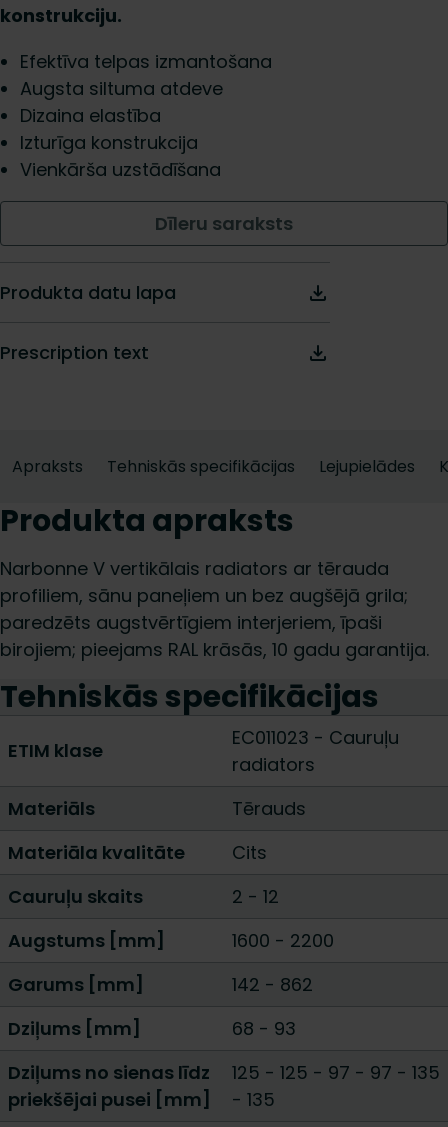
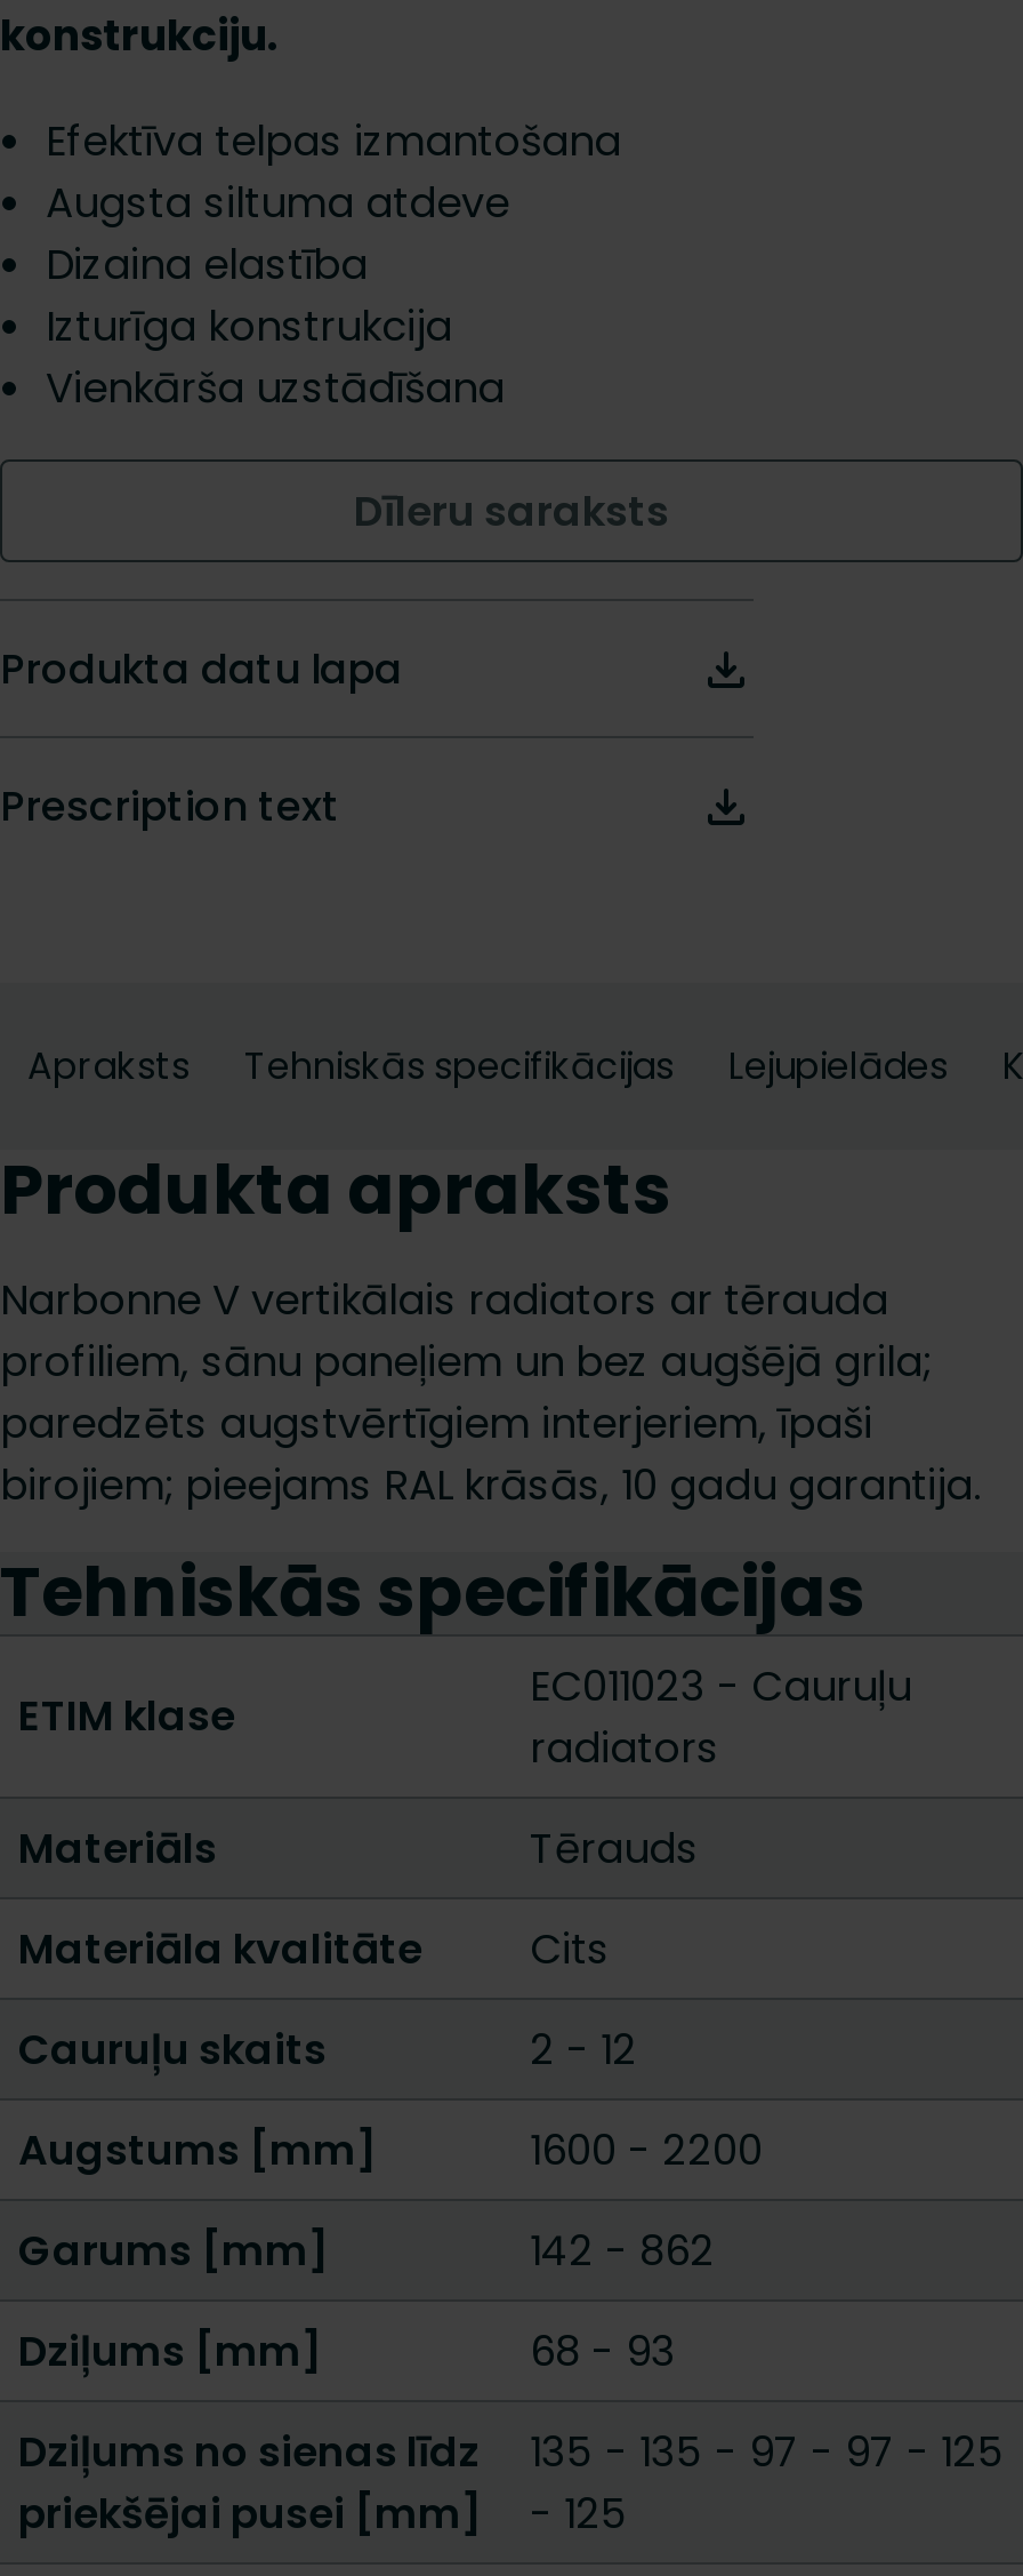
- Dziļums no sienas līdz 125 - 125 - 97 - 97 - 135
+ Dziļums no sienas līdz 135 - 135 - 97 - 97 - 125

- priekšējai pusei [mm] - 135
+ priekšējai pusei [mm] - 125
